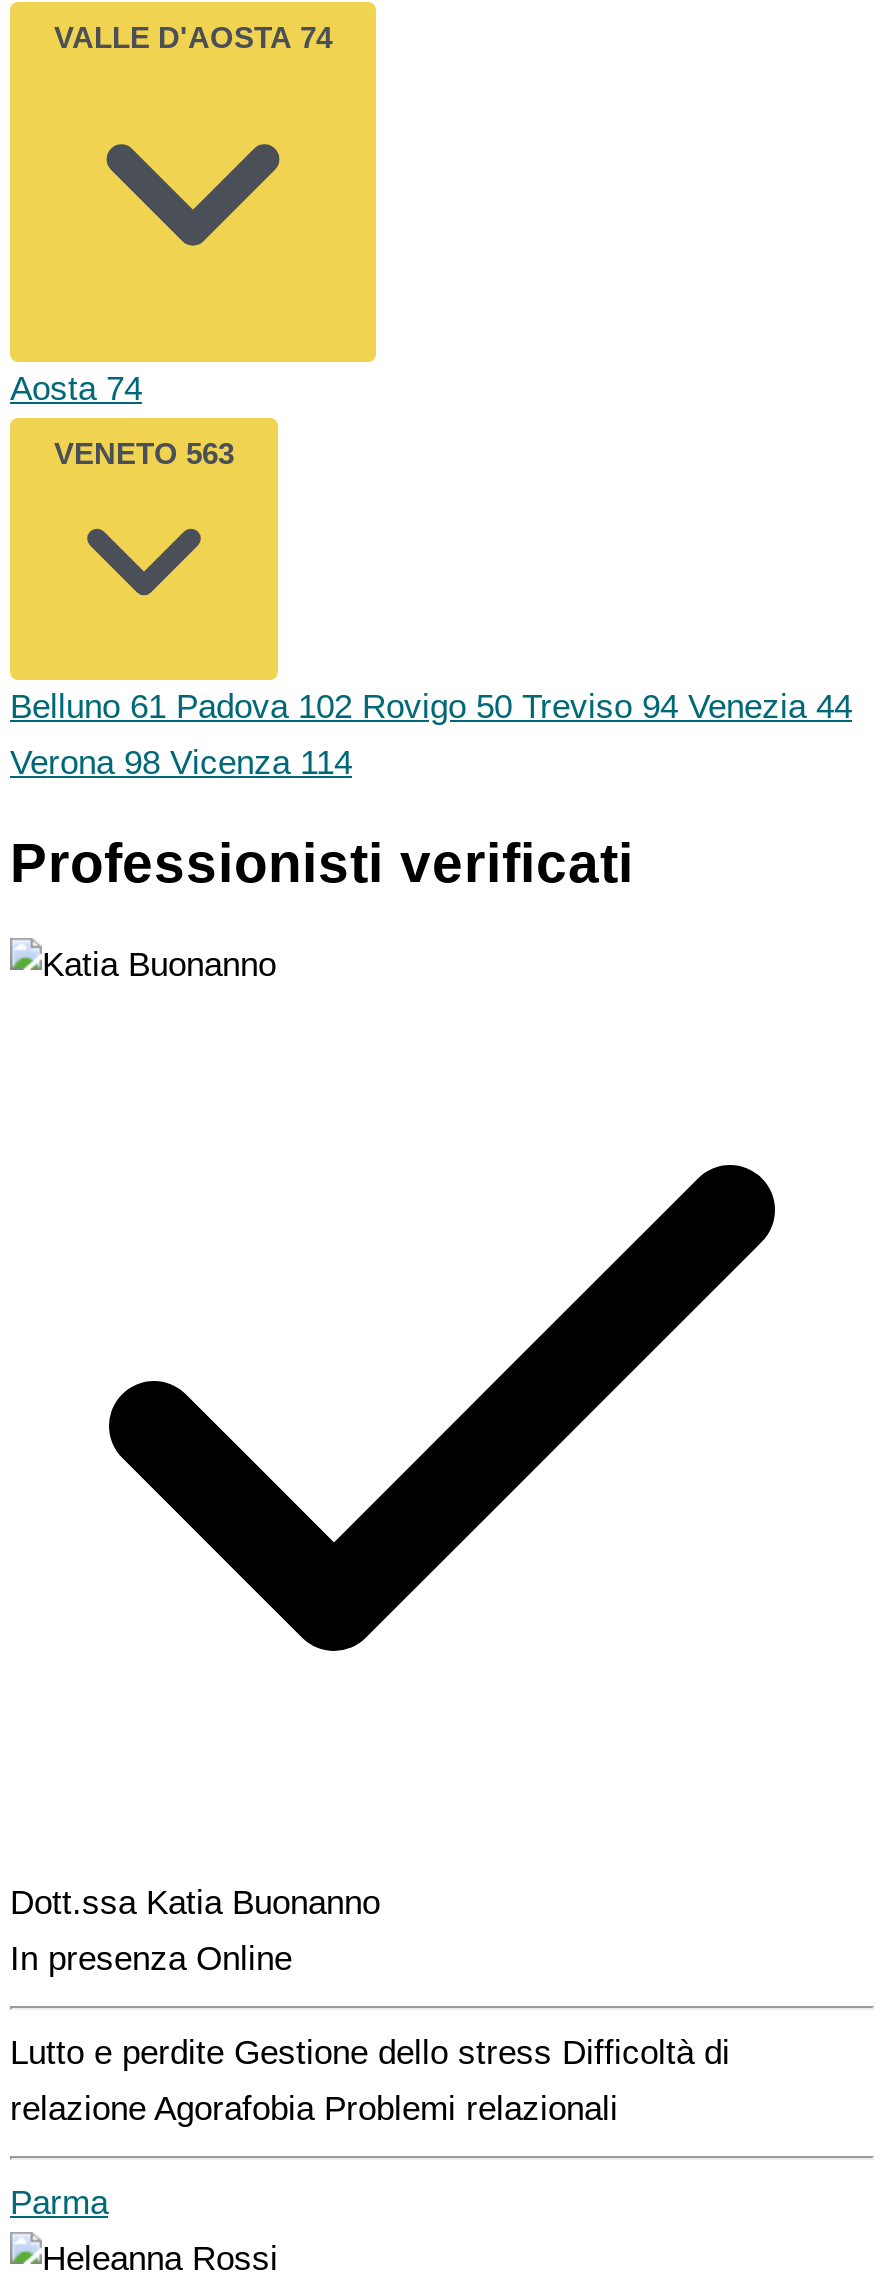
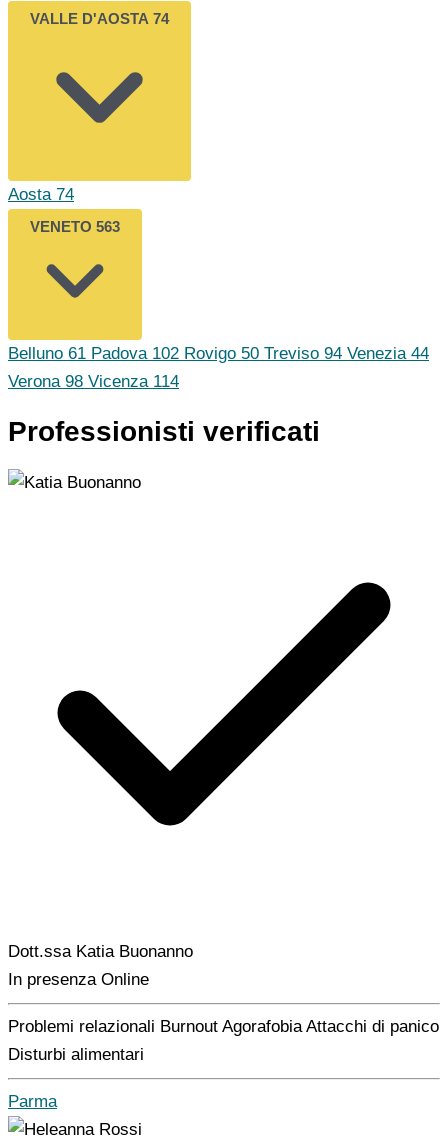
- Lutto e perdite Gestione dello stress Difficoltà di
+ Problemi relazionali Burnout Agorafobia Attacchi di panico

- relazione Agorafobia Problemi relazionali
+ Disturbi alimentari
